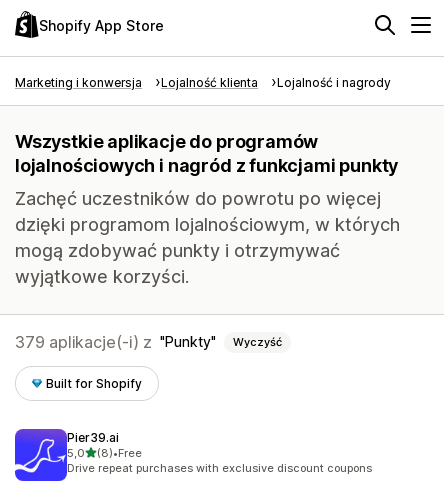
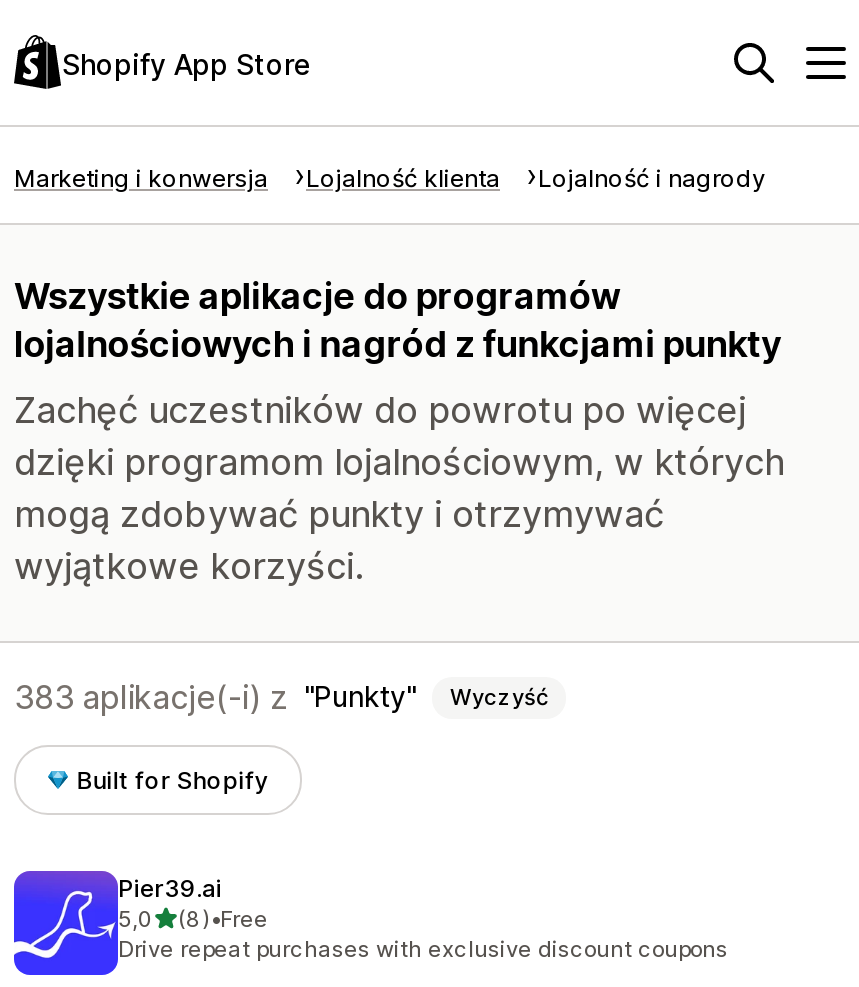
- 379 aplikacje(-i) z Punkty Wyczyść
+ 383 aplikacje(-i) z Punkty Wyczyść
